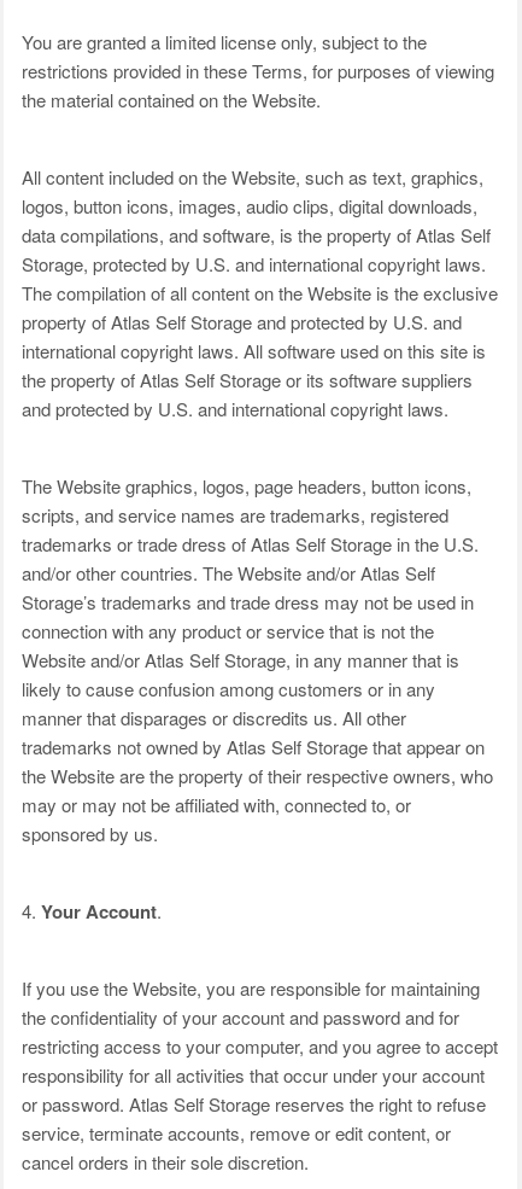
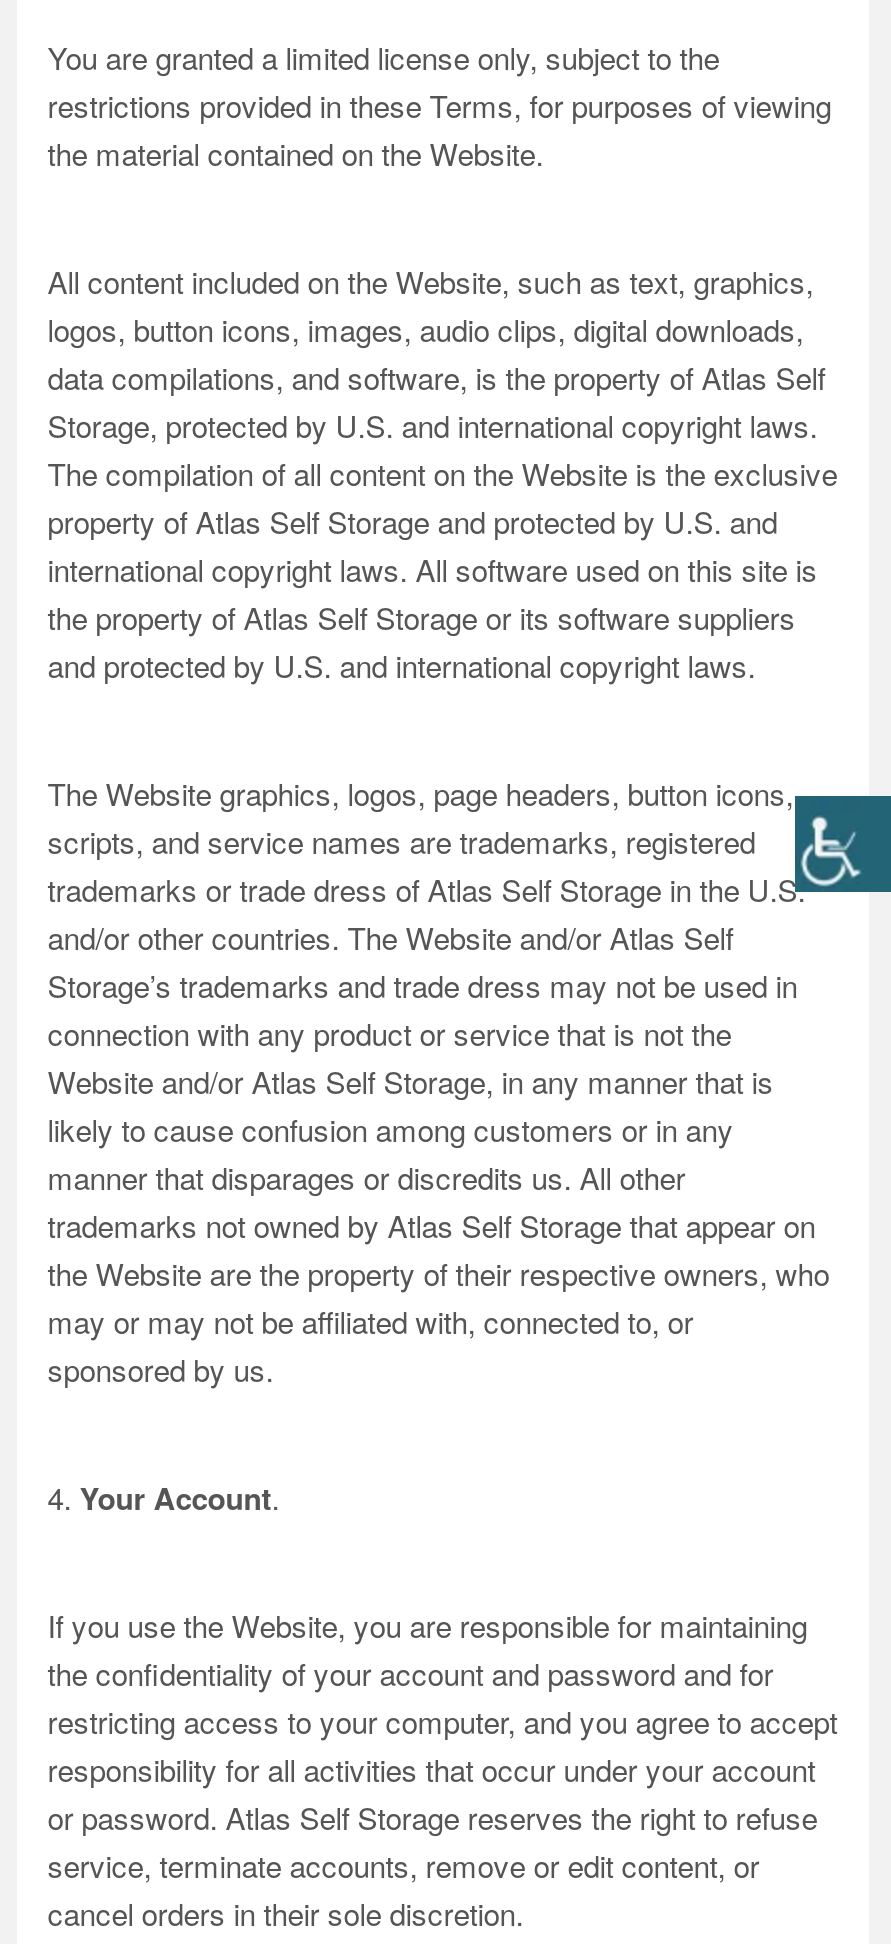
+ [image]
